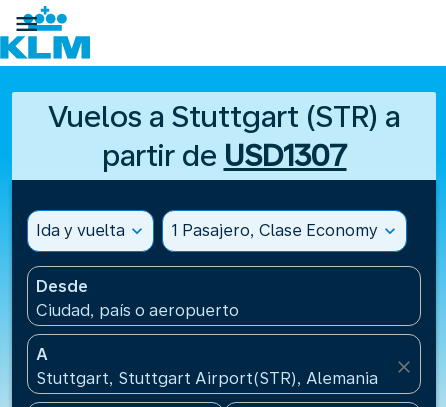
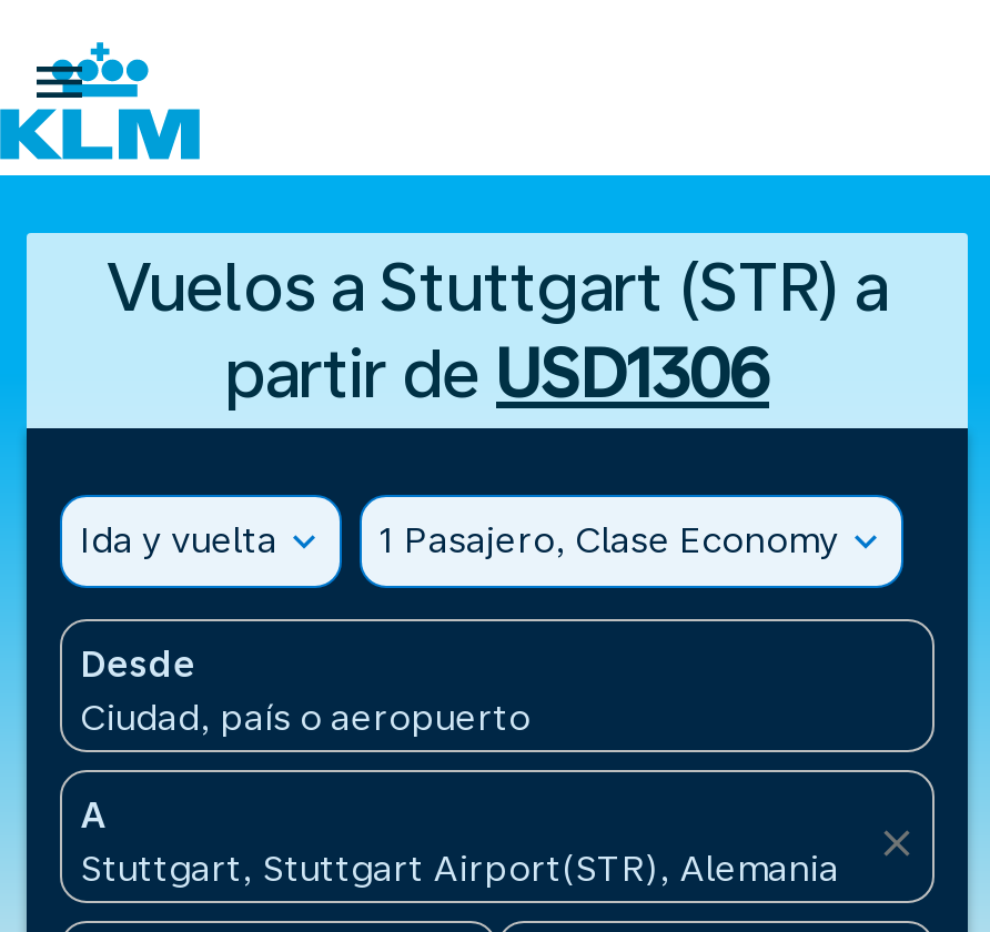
- partir de USD1307
+ partir de USD1306
